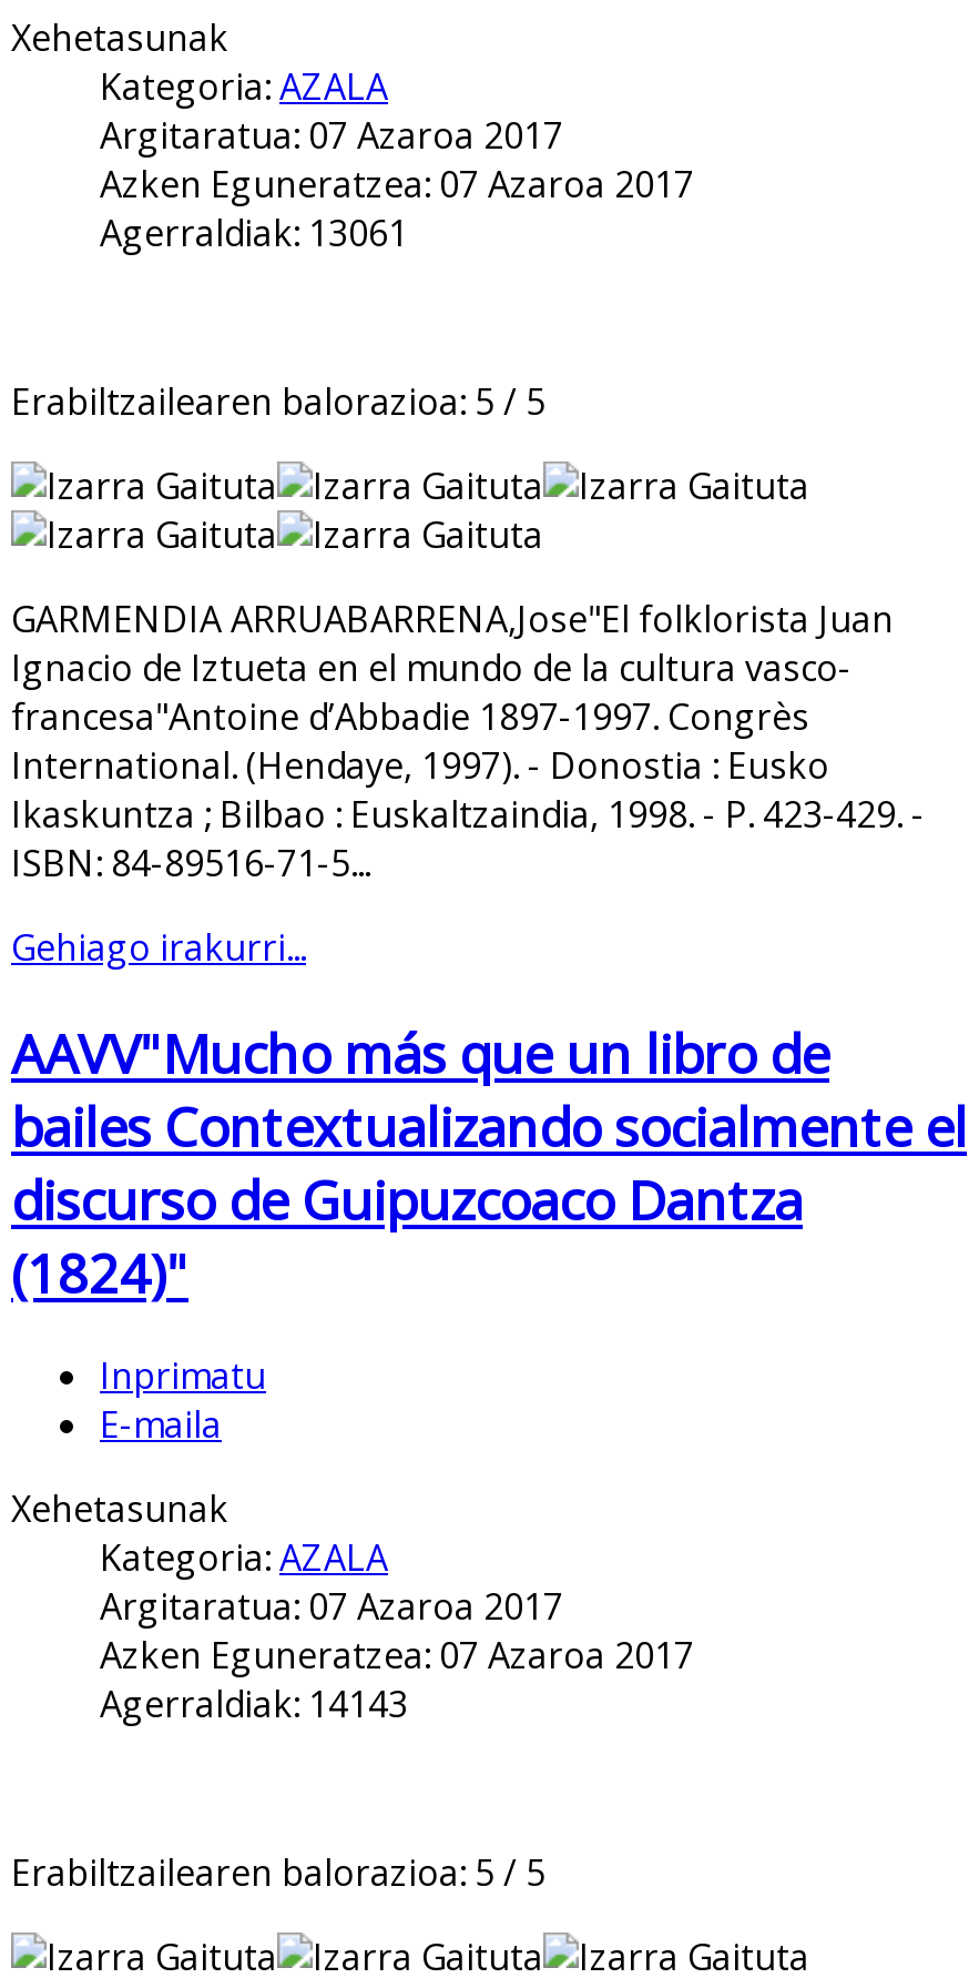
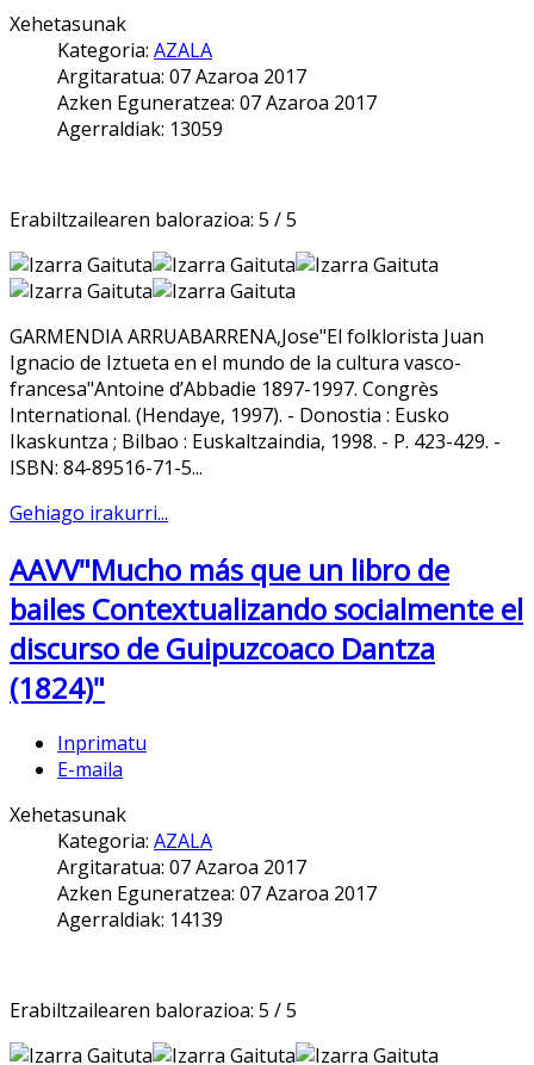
- Agerraldiak: 13061
+ Agerraldiak: 13059

- Agerraldiak: 14143
+ Agerraldiak: 14139
